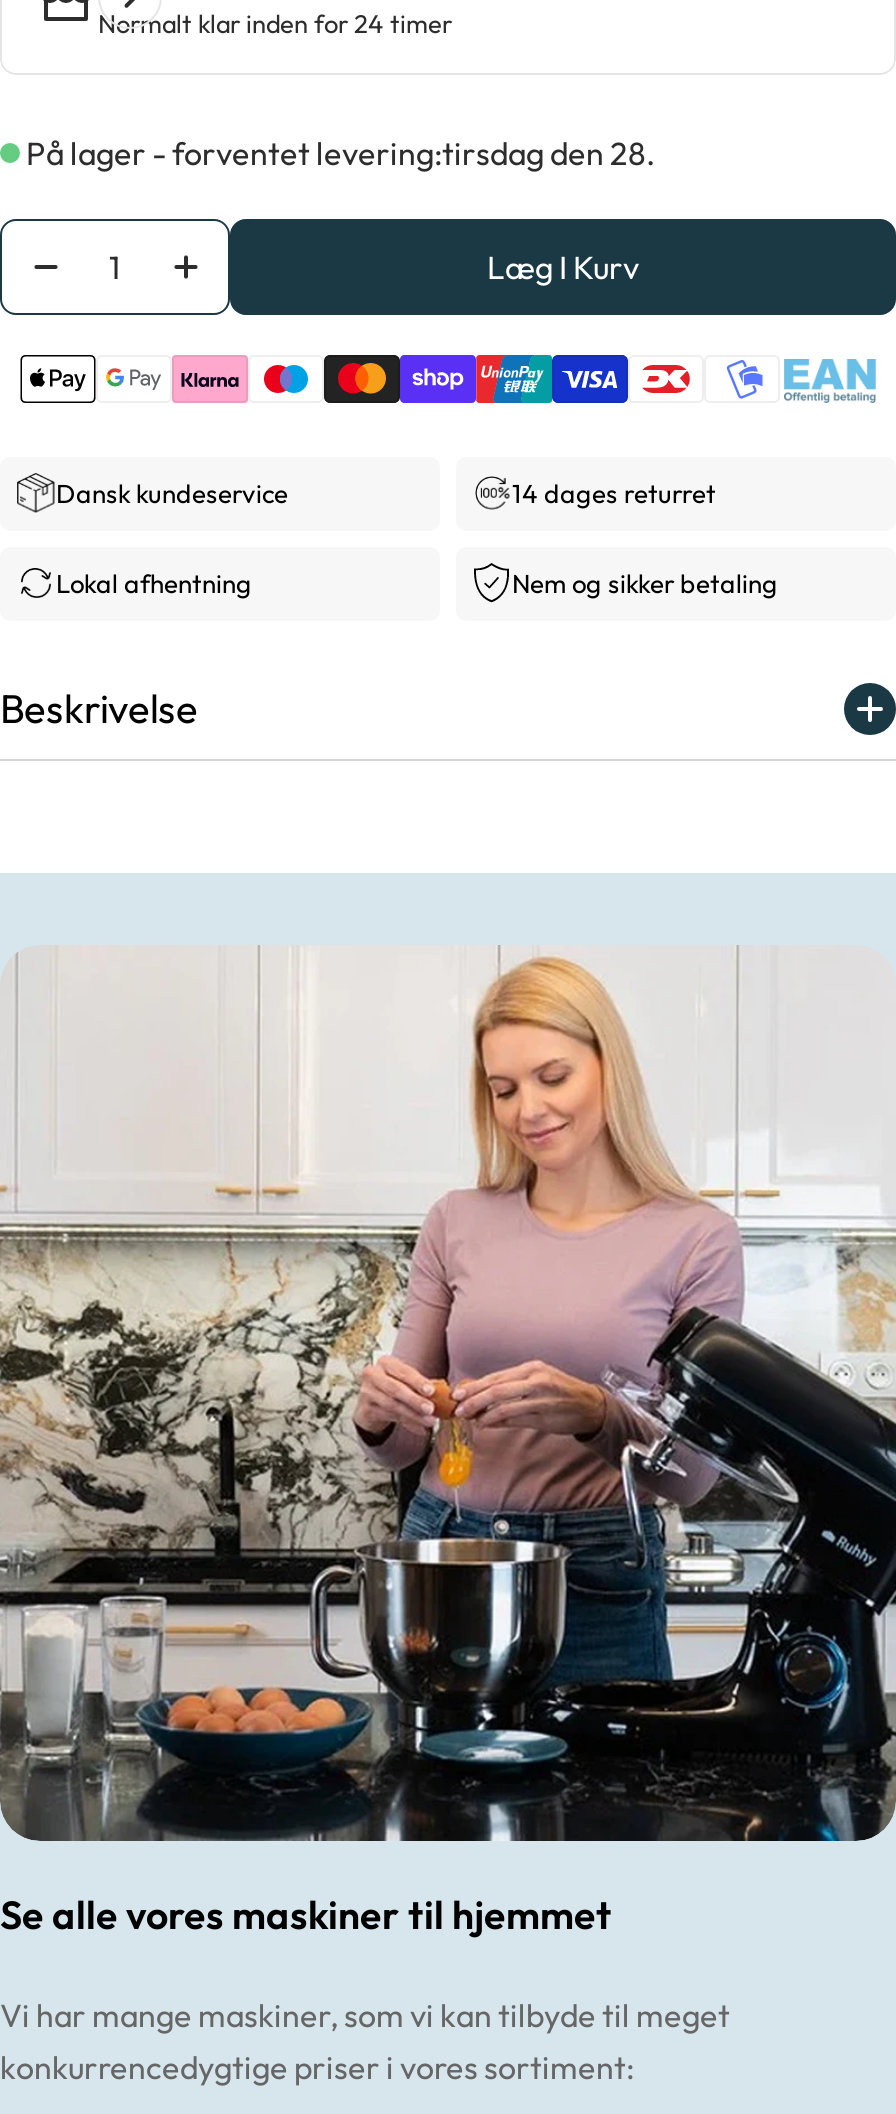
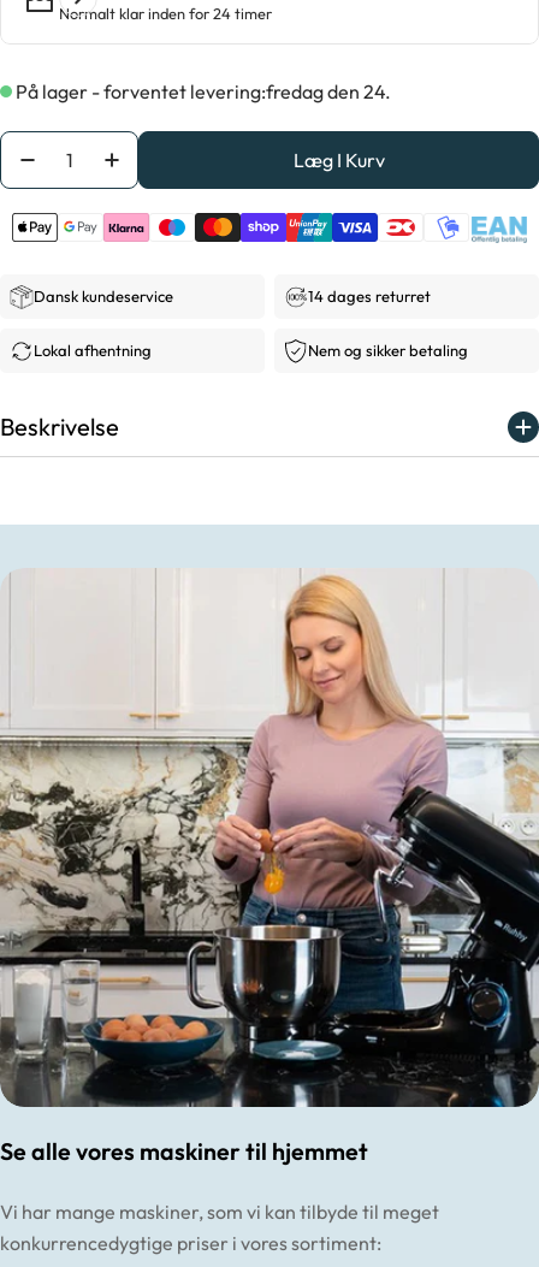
- På lager - forventet levering:tirsdag den 28.
+ På lager - forventet levering:fredag den 24.
